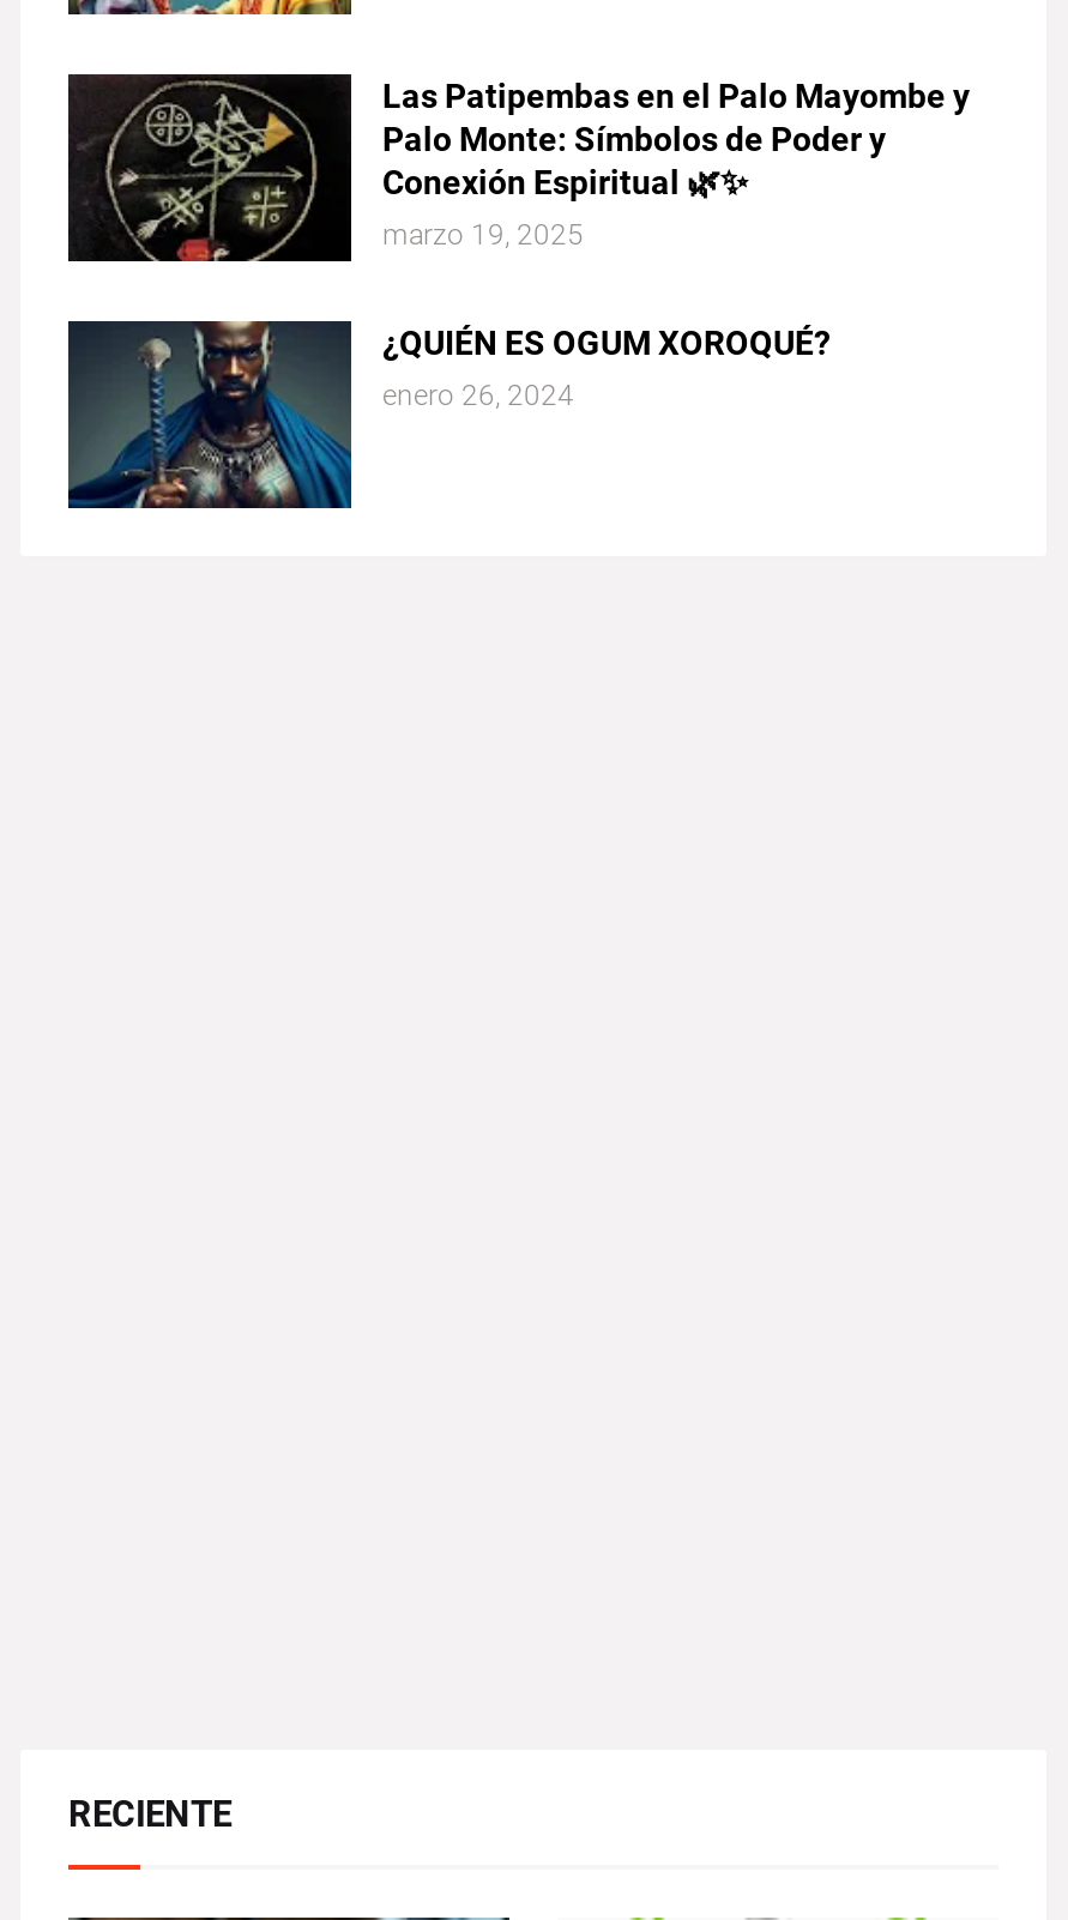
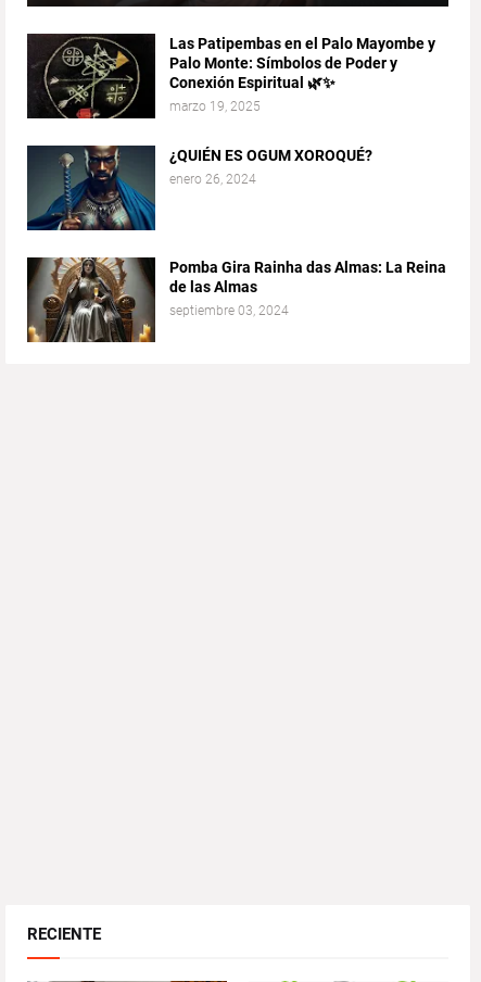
+ [image]
+ Pomba Gira Rainha das Almas: La Reina
+ de las Almas
+ septiembre 03, 2024
